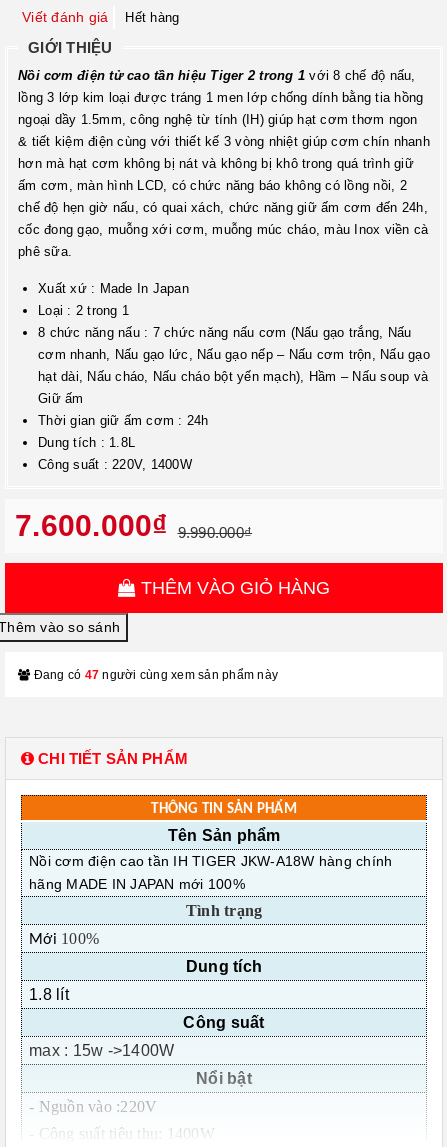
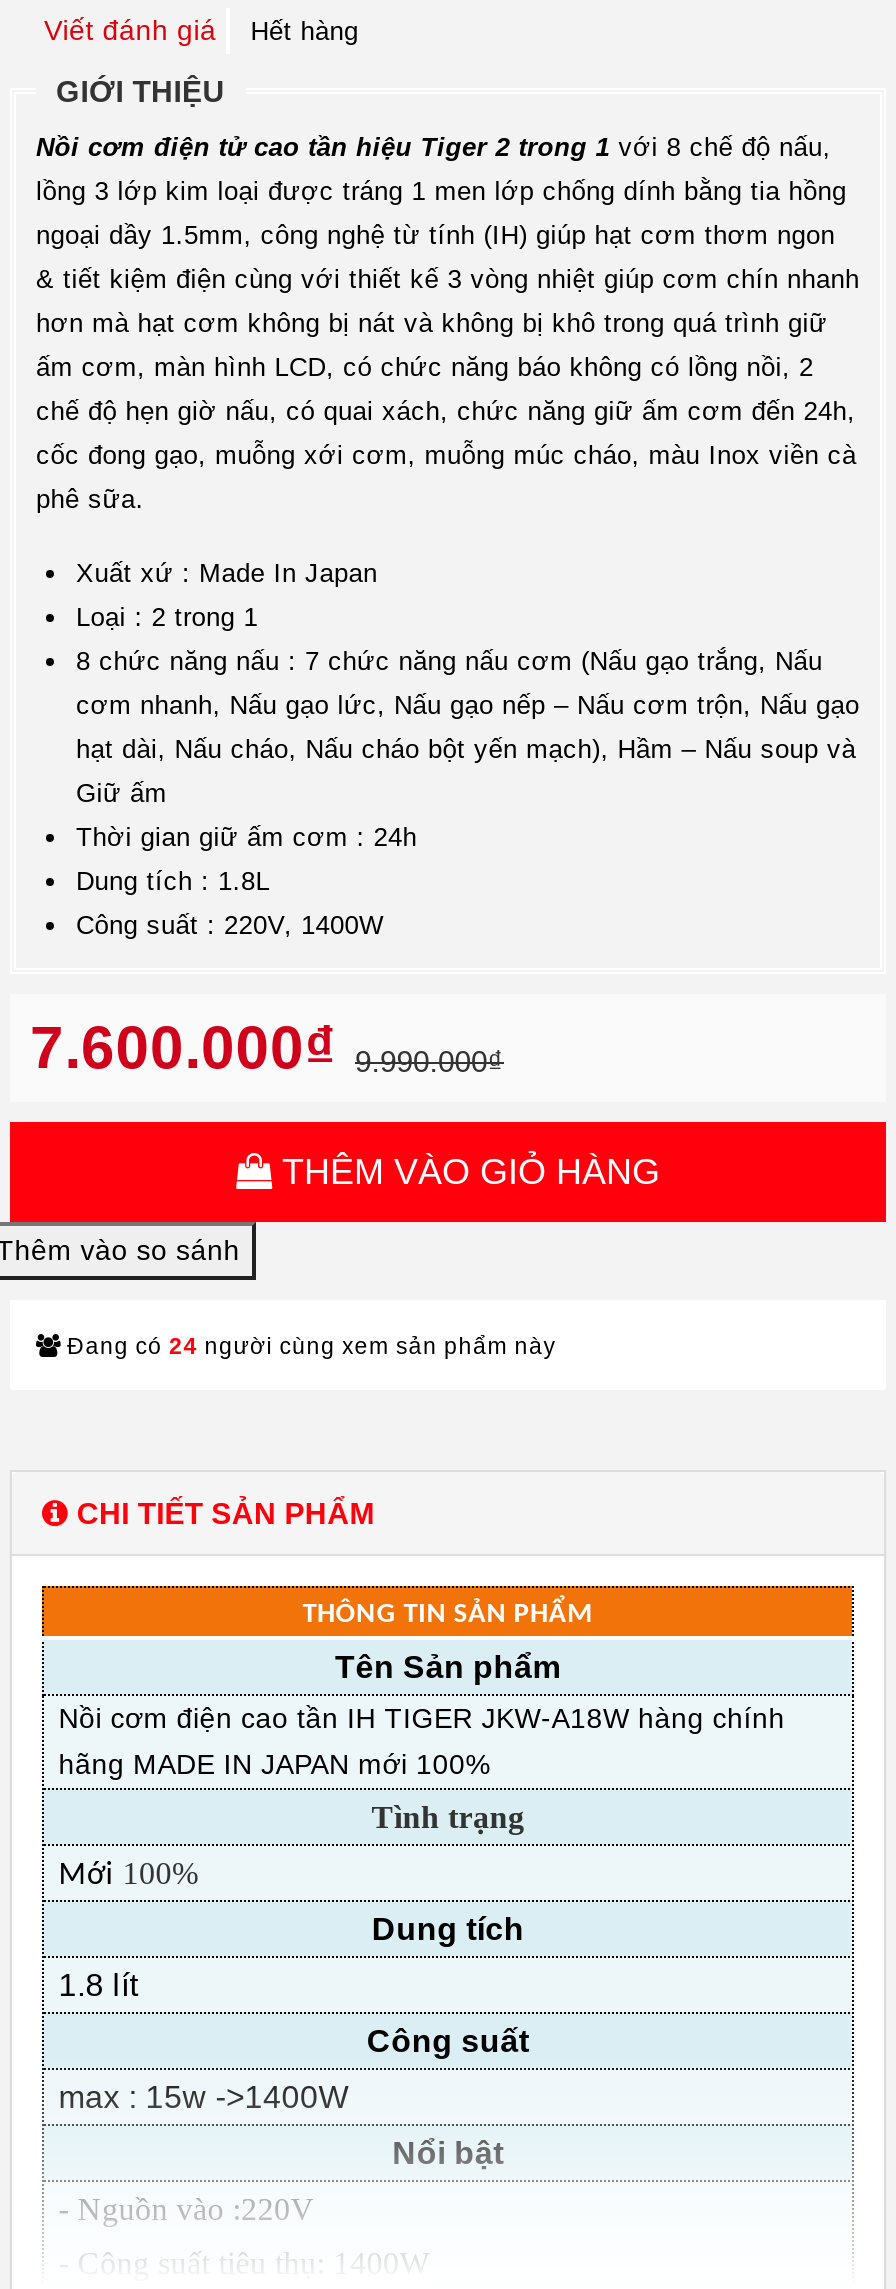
- Đang có 47 người cùng xem sản phẩm này
+ Đang có 24 người cùng xem sản phẩm này
